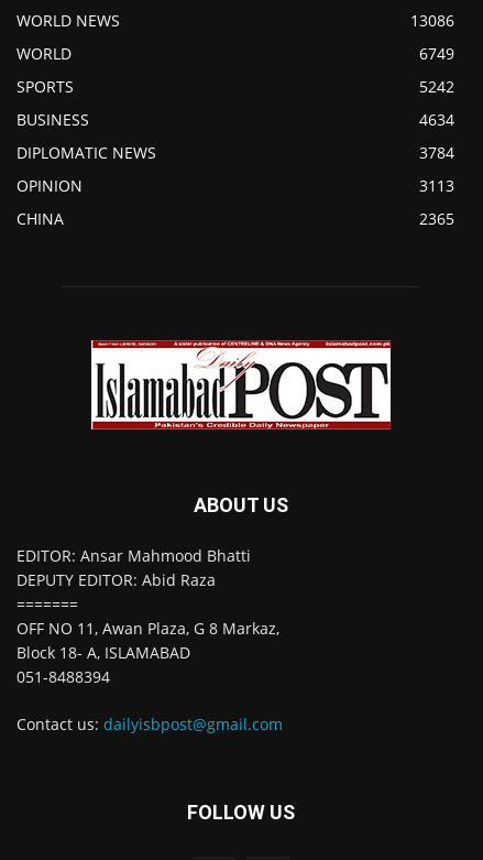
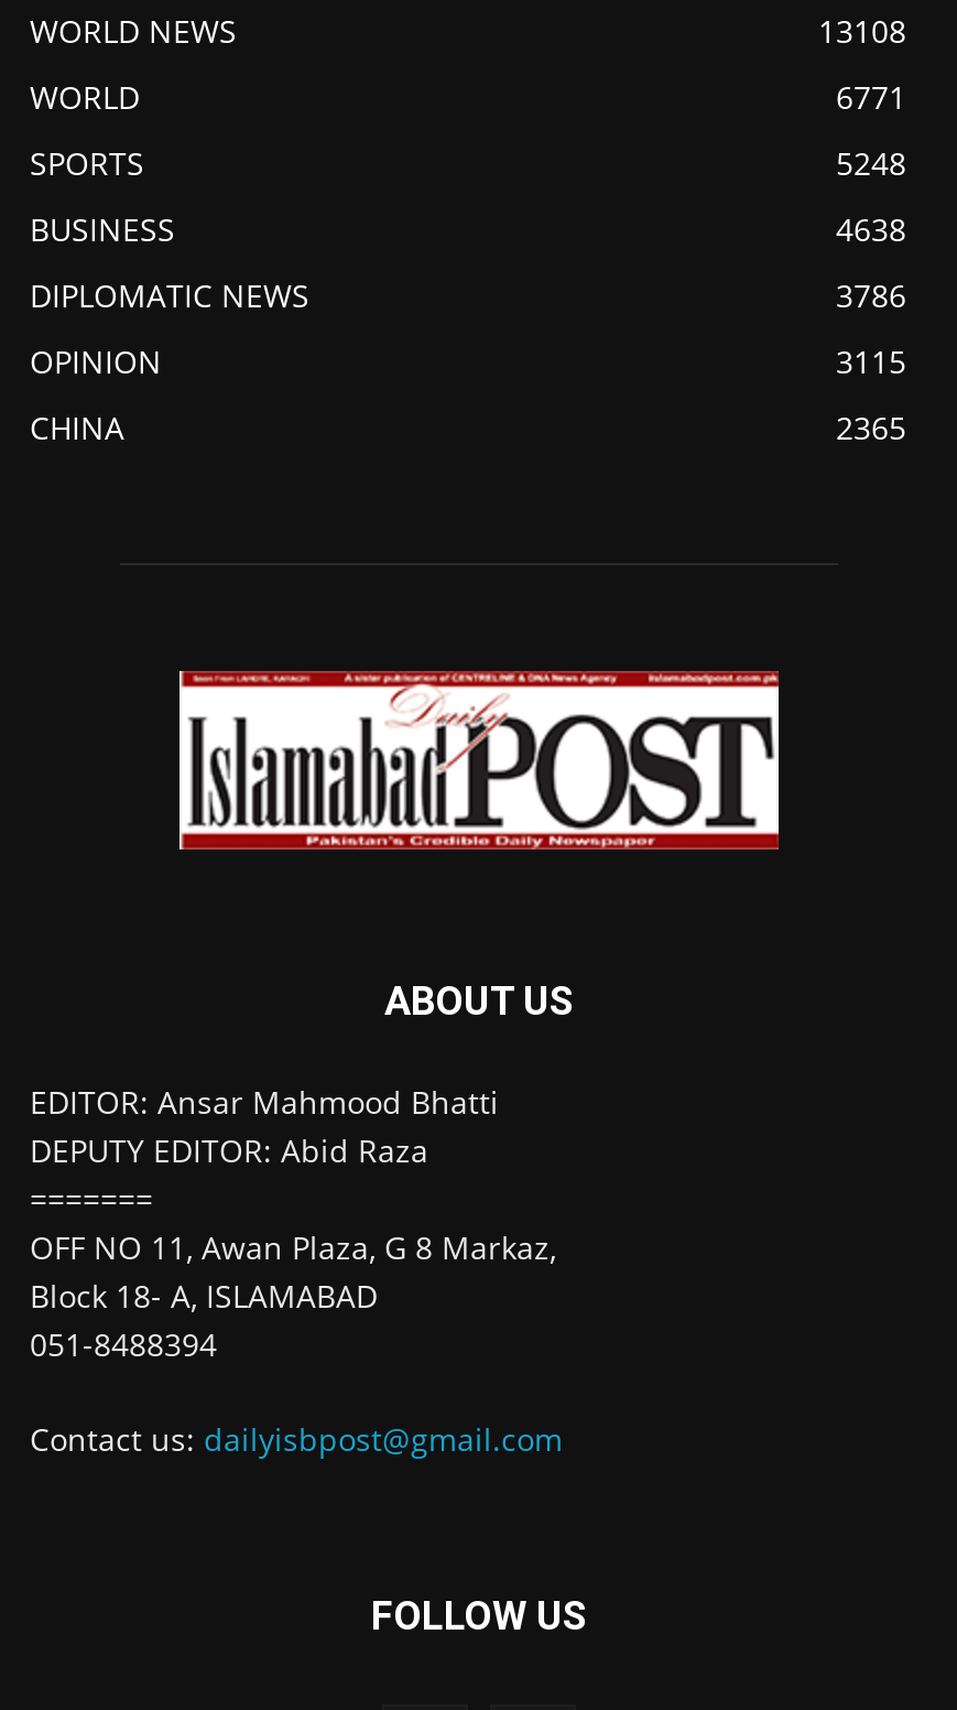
- 13086
+ 13108

- 6749
+ 6771

- 5242
+ 5248

- 4634
+ 4638

- 3784
+ 3786

- 3113
+ 3115
